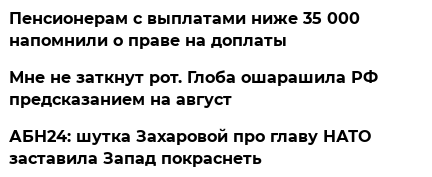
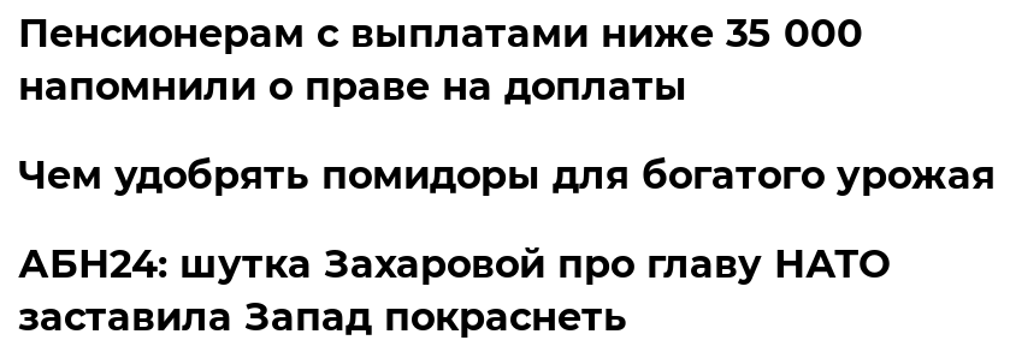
- Мне не заткнут рот. Глоба ошарашила РФ
- предсказанием на август
+ Чем удобрять помидоры для богатого урожая
